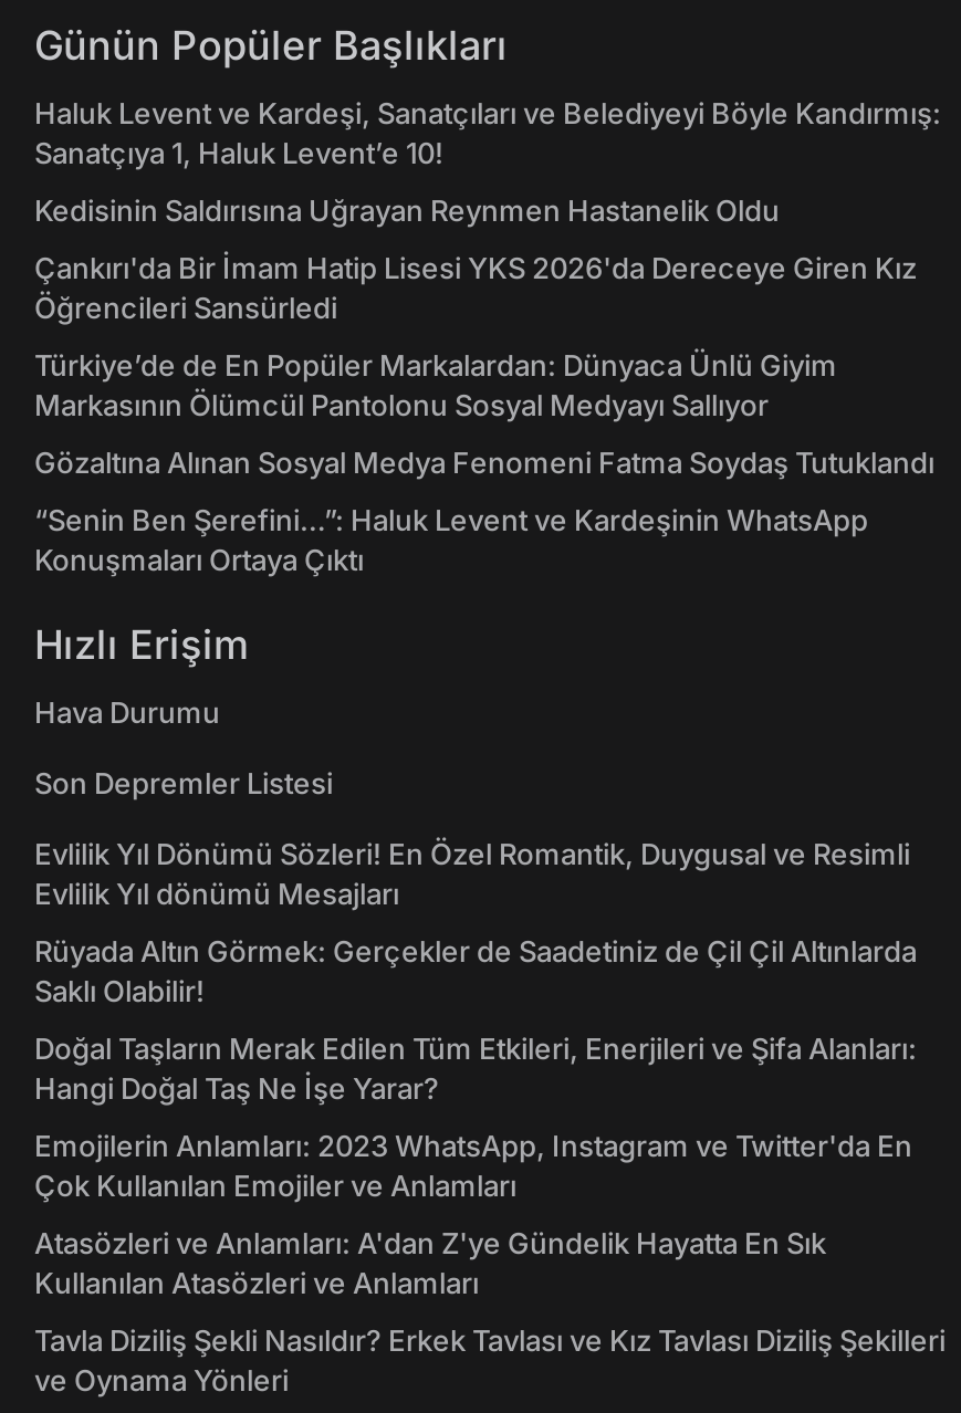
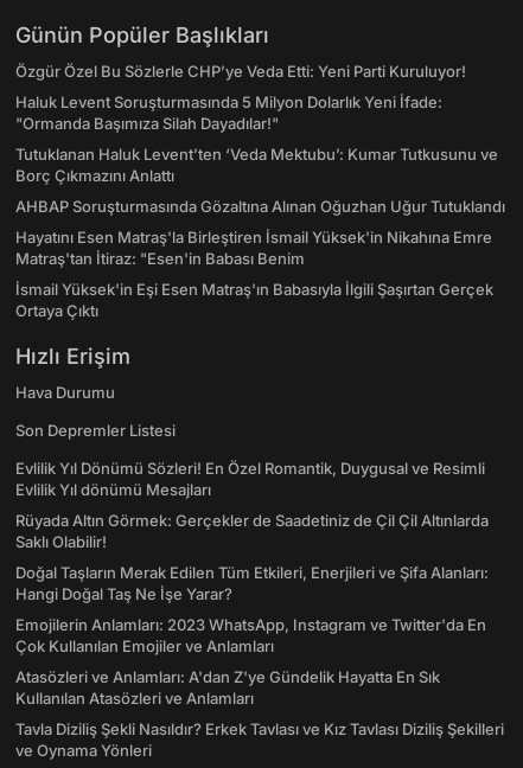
- Haluk Levent ve Kardeşi, Sanatçıları ve Belediyeyi Böyle Kandırmış:
- Sanatçıya 1, Haluk Levent’e 10!
+ Özgür Özel Bu Sözlerle CHP’ye Veda Etti: Yeni Parti Kuruluyor!

- Kedisinin Saldırısına Uğrayan Reynmen Hastanelik Oldu
+ Haluk Levent Soruşturmasında 5 Milyon Dolarlık Yeni İfade:
+ "Ormanda Başımıza Silah Dayadılar!"

- Çankırı'da Bir İmam Hatip Lisesi YKS 2026'da Dereceye Giren Kız
- Öğrencileri Sansürledi
+ Tutuklanan Haluk Levent’ten ‘Veda Mektubu’: Kumar Tutkusunu ve
+ Borç Çıkmazını Anlattı

- Türkiye’de de En Popüler Markalardan: Dünyaca Ünlü Giyim
- Markasının Ölümcül Pantolonu Sosyal Medyayı Sallıyor
+ AHBAP Soruşturmasında Gözaltına Alınan Oğuzhan Uğur Tutuklandı

- Gözaltına Alınan Sosyal Medya Fenomeni Fatma Soydaş Tutuklandı
+ Hayatını Esen Matraş'la Birleştiren İsmail Yüksek'in Nikahına Emre
+ Matraş'tan İtiraz: "Esen'in Babası Benim

- “Senin Ben Şerefini…”: Haluk Levent ve Kardeşinin WhatsApp
- Konuşmaları Ortaya Çıktı
+ İsmail Yüksek'in Eşi Esen Matraş'ın Babasıyla İlgili Şaşırtan Gerçek
+ Ortaya Çıktı
